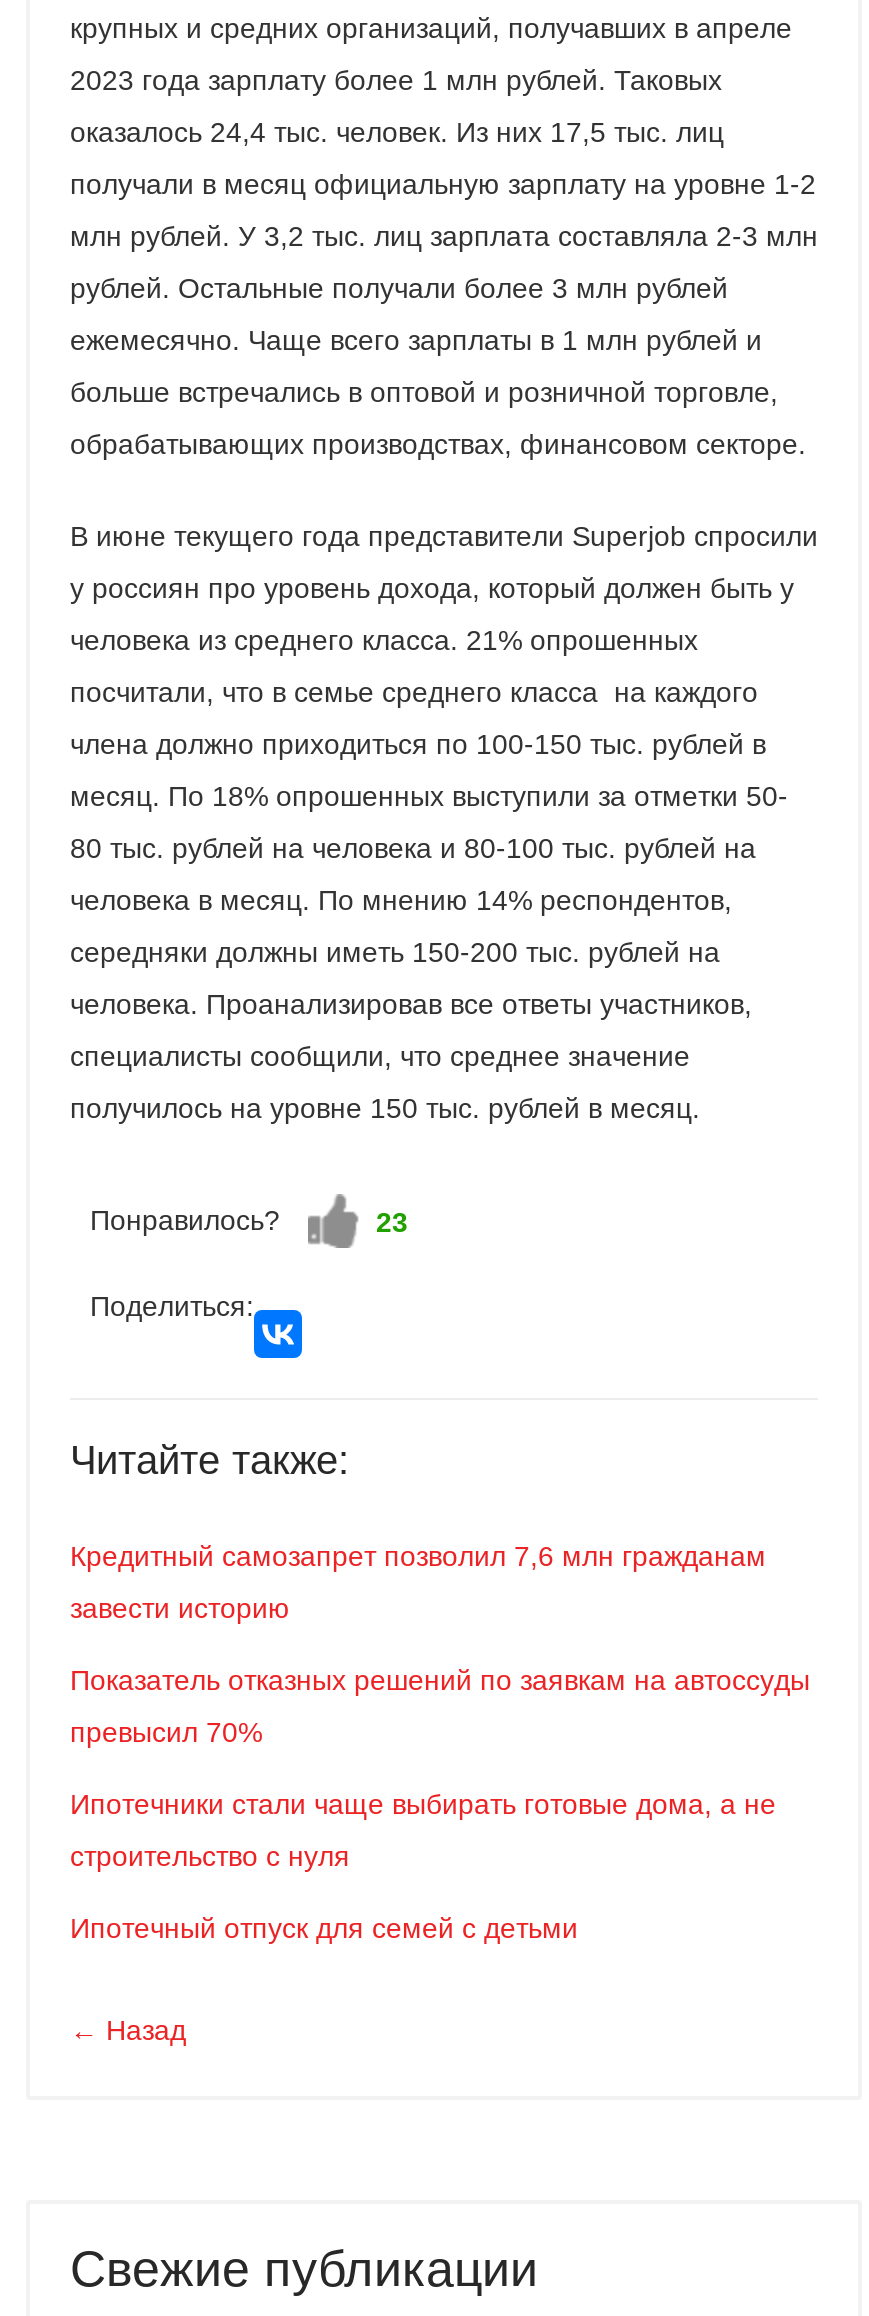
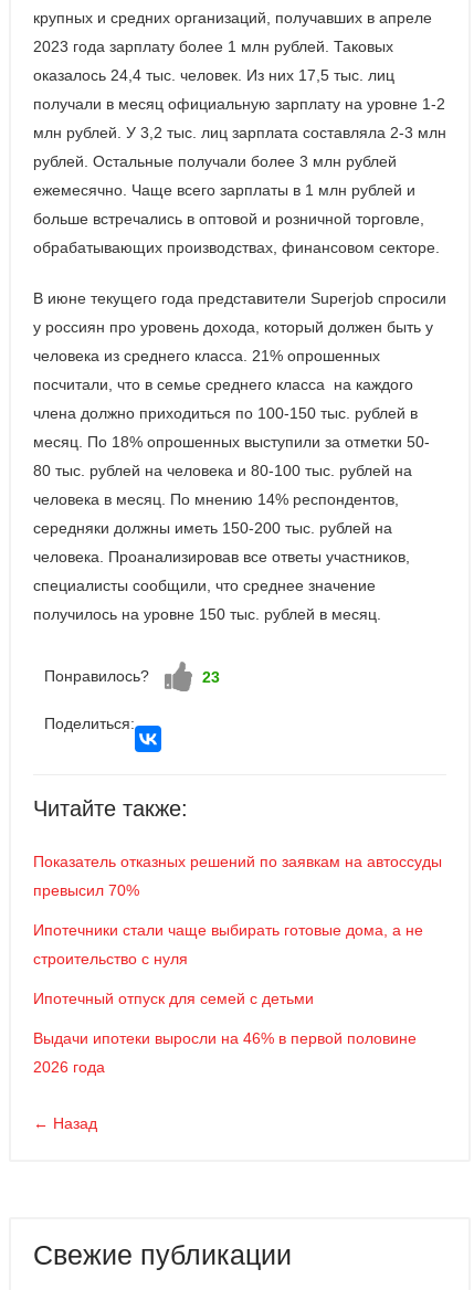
- Кредитный самозапрет позволил 7,6 млн гражданам
- завести историю

moved up: Показатель отказных решений по заявкам на автоссуды | превысил 70% | Ипотечники стали чаще выбирать готовые дома, а не | строительство с нуля | Ипотечный отпуск для семей с детьми

+ Выдачи ипотеки выросли на 46% в первой половине
+ 2026 года
